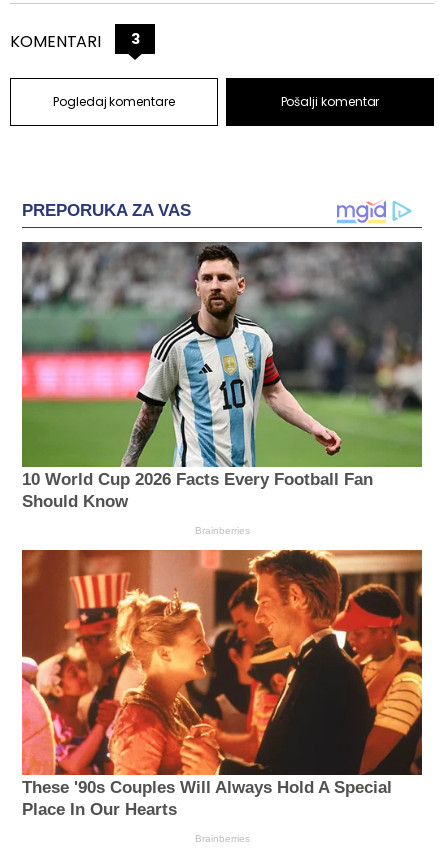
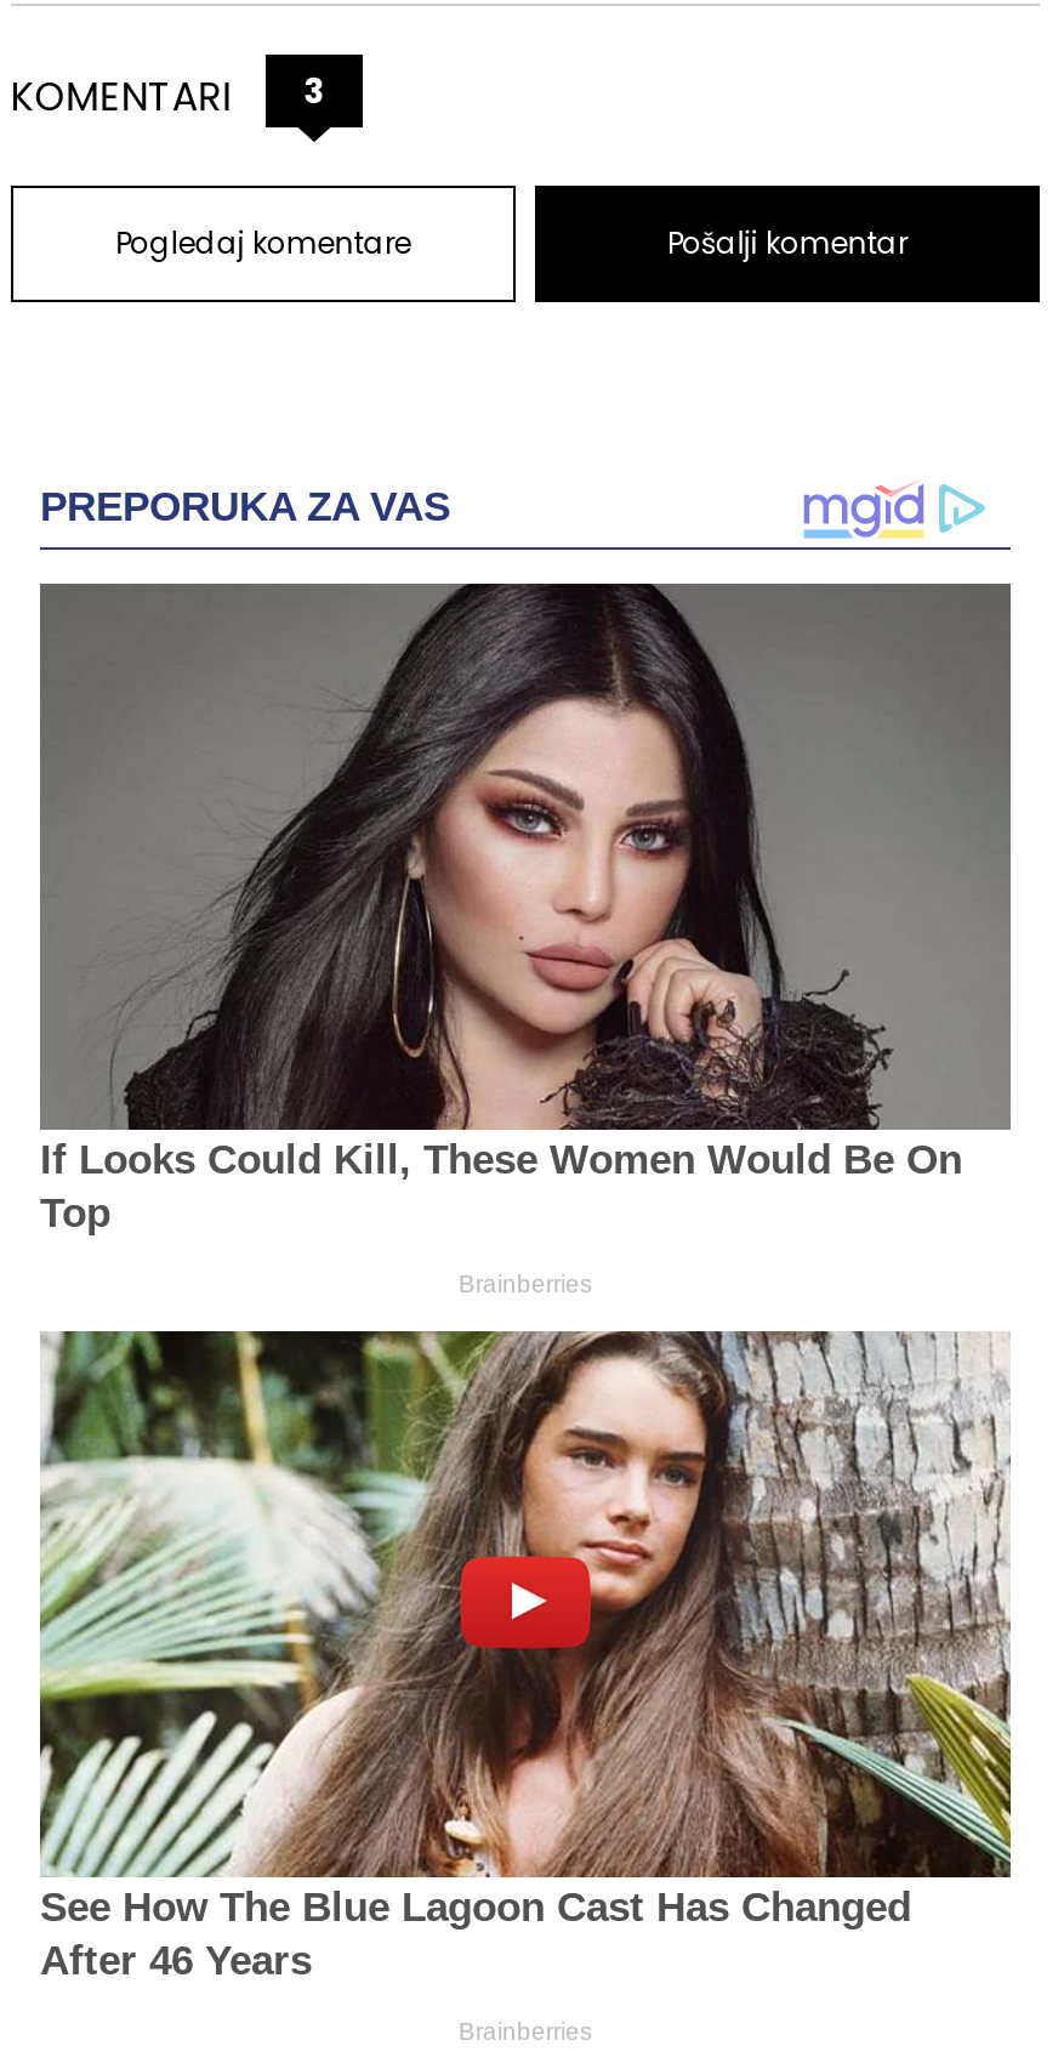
- [image]
- 10 World Cup 2026 Facts Every Football Fan
- Should Know
+ [image]
+ If Looks Could Kill, These Women Would Be On
+ Top

- [image]
- These '90s Couples Will Always Hold A Special
- Place In Our Hearts
+ [image]
+ See How The Blue Lagoon Cast Has Changed
+ After 46 Years
